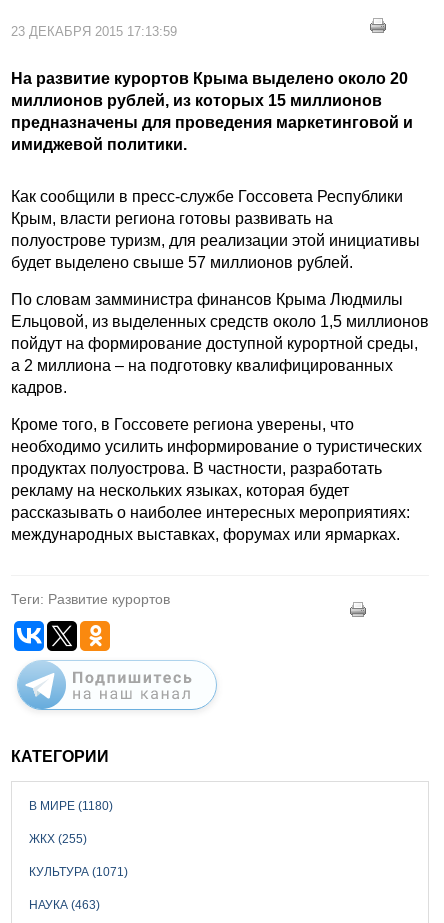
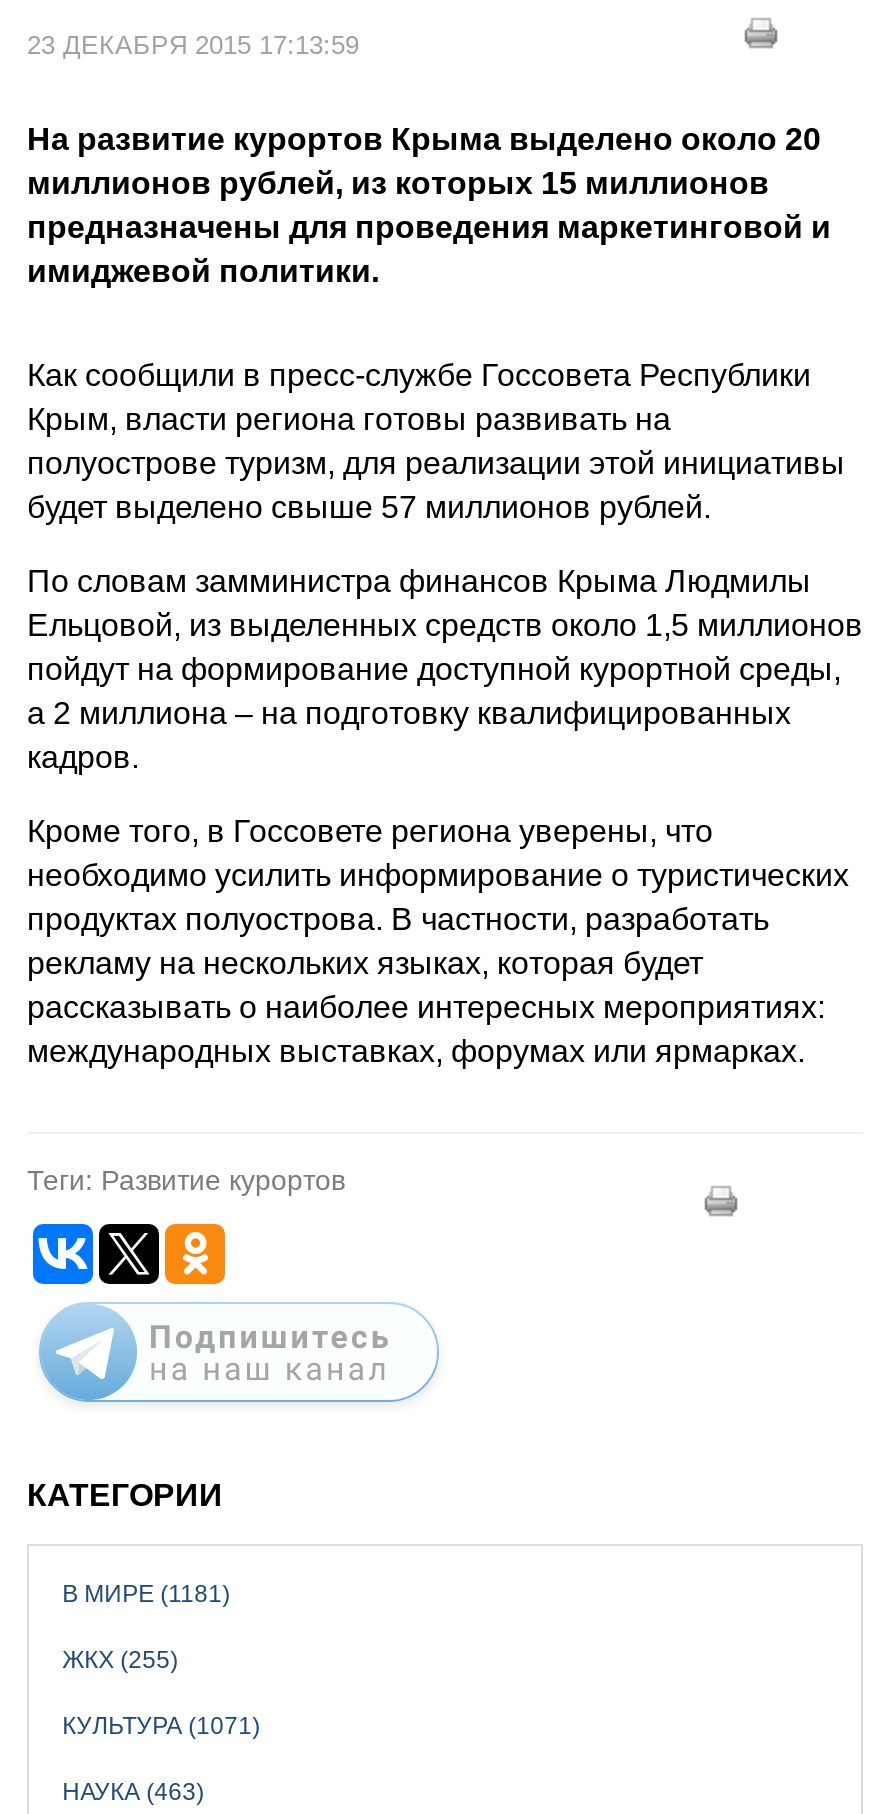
- В МИРЕ (1180)
+ В МИРЕ (1181)
